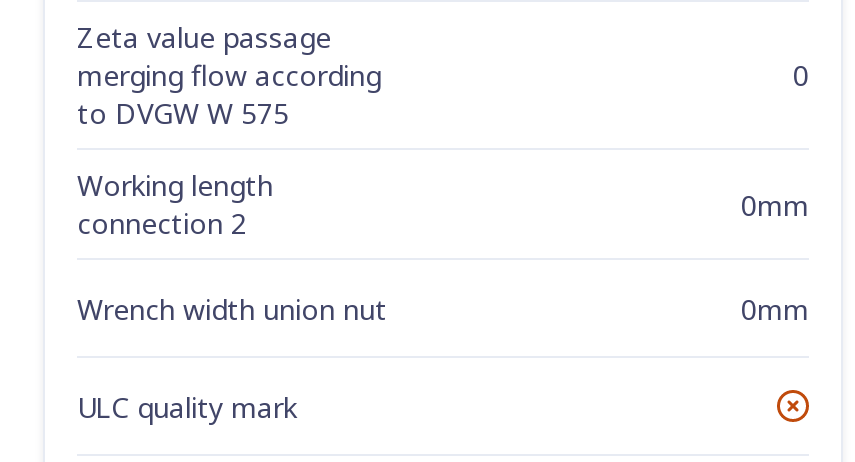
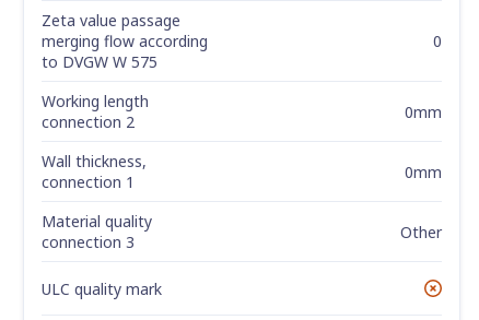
- Wrench width union nut
+ Wall thickness,
+ connection 1

+ Material quality
+ connection 3
+ Other
